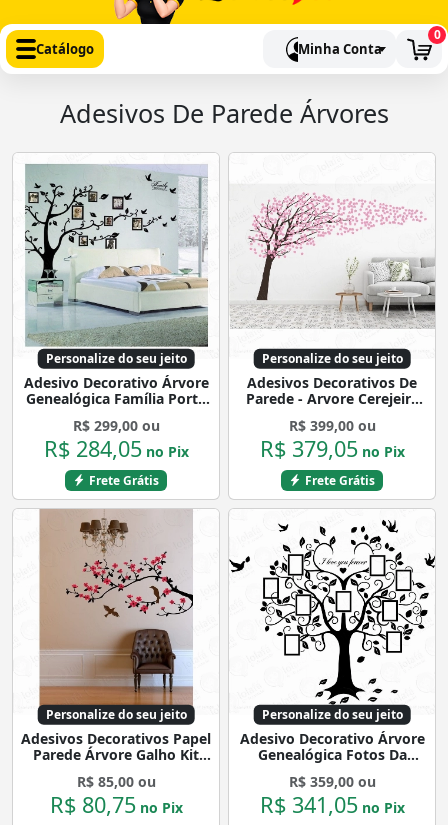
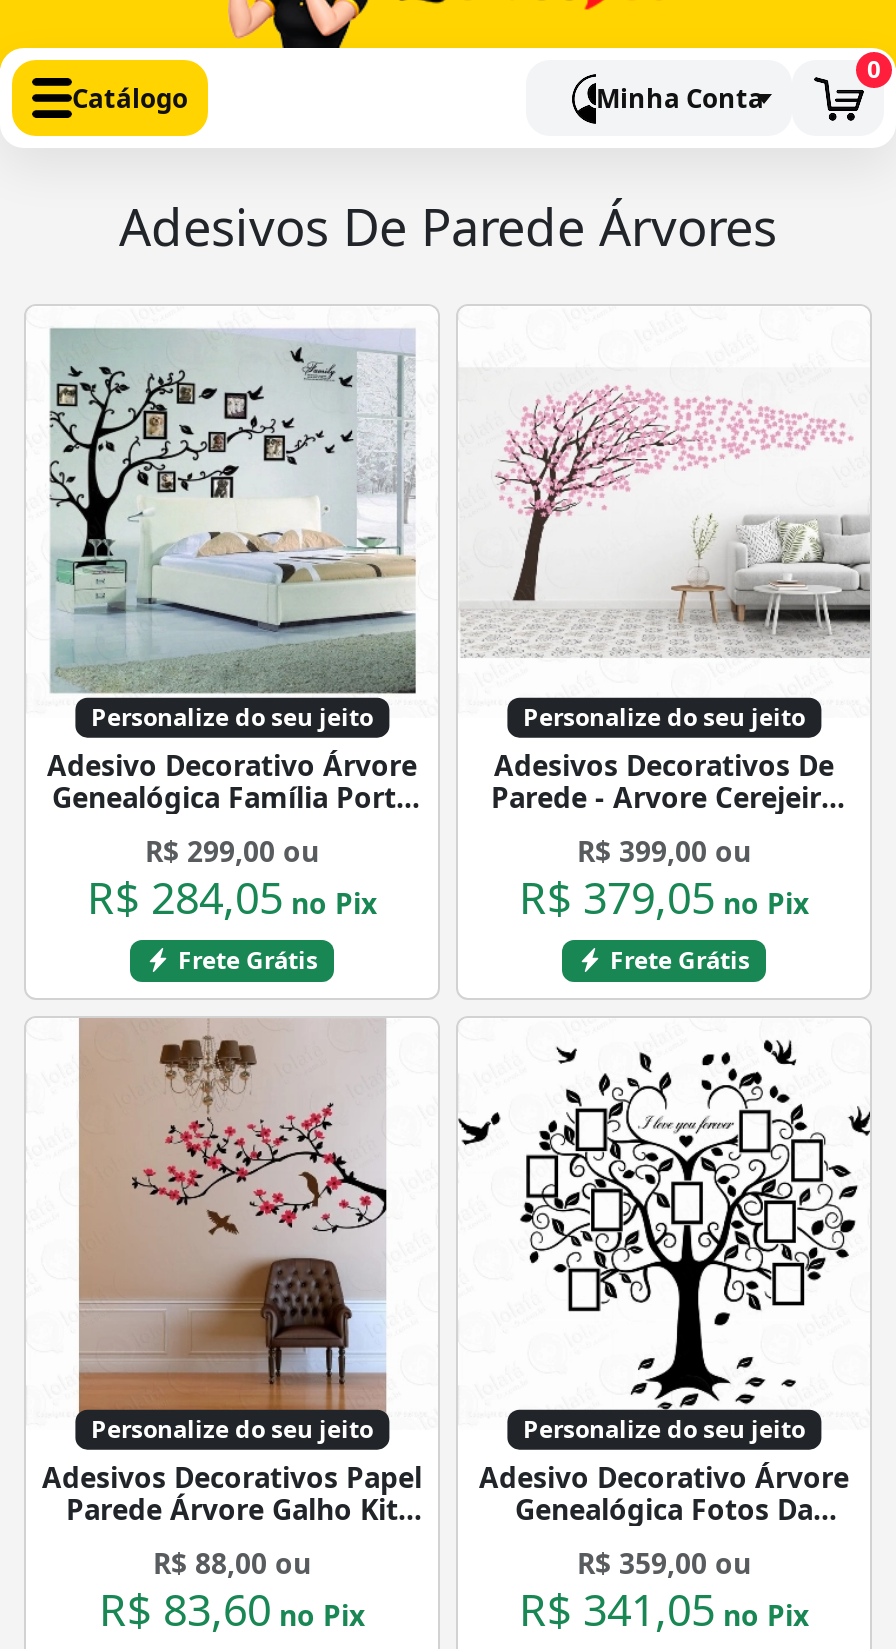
- R$ 85,00 ou
+ R$ 88,00 ou

- R$ 80,75 no Pix
+ R$ 83,60 no Pix
